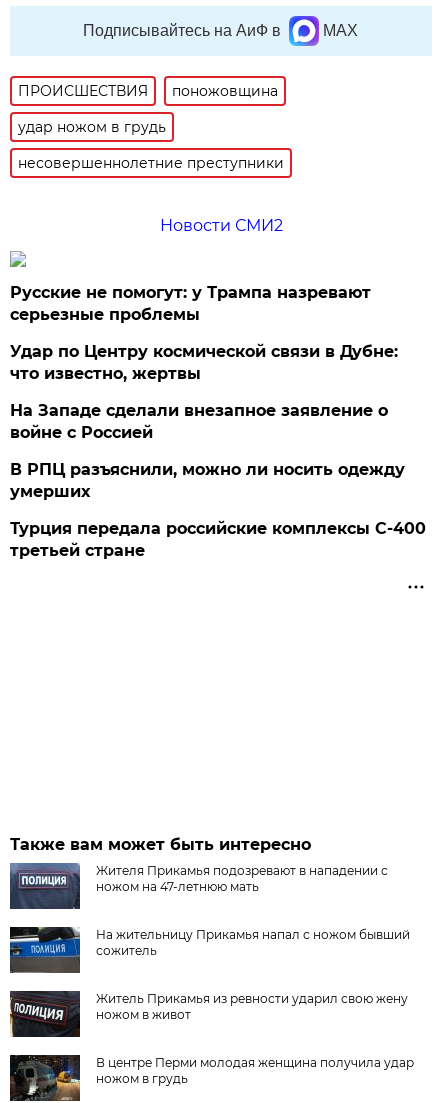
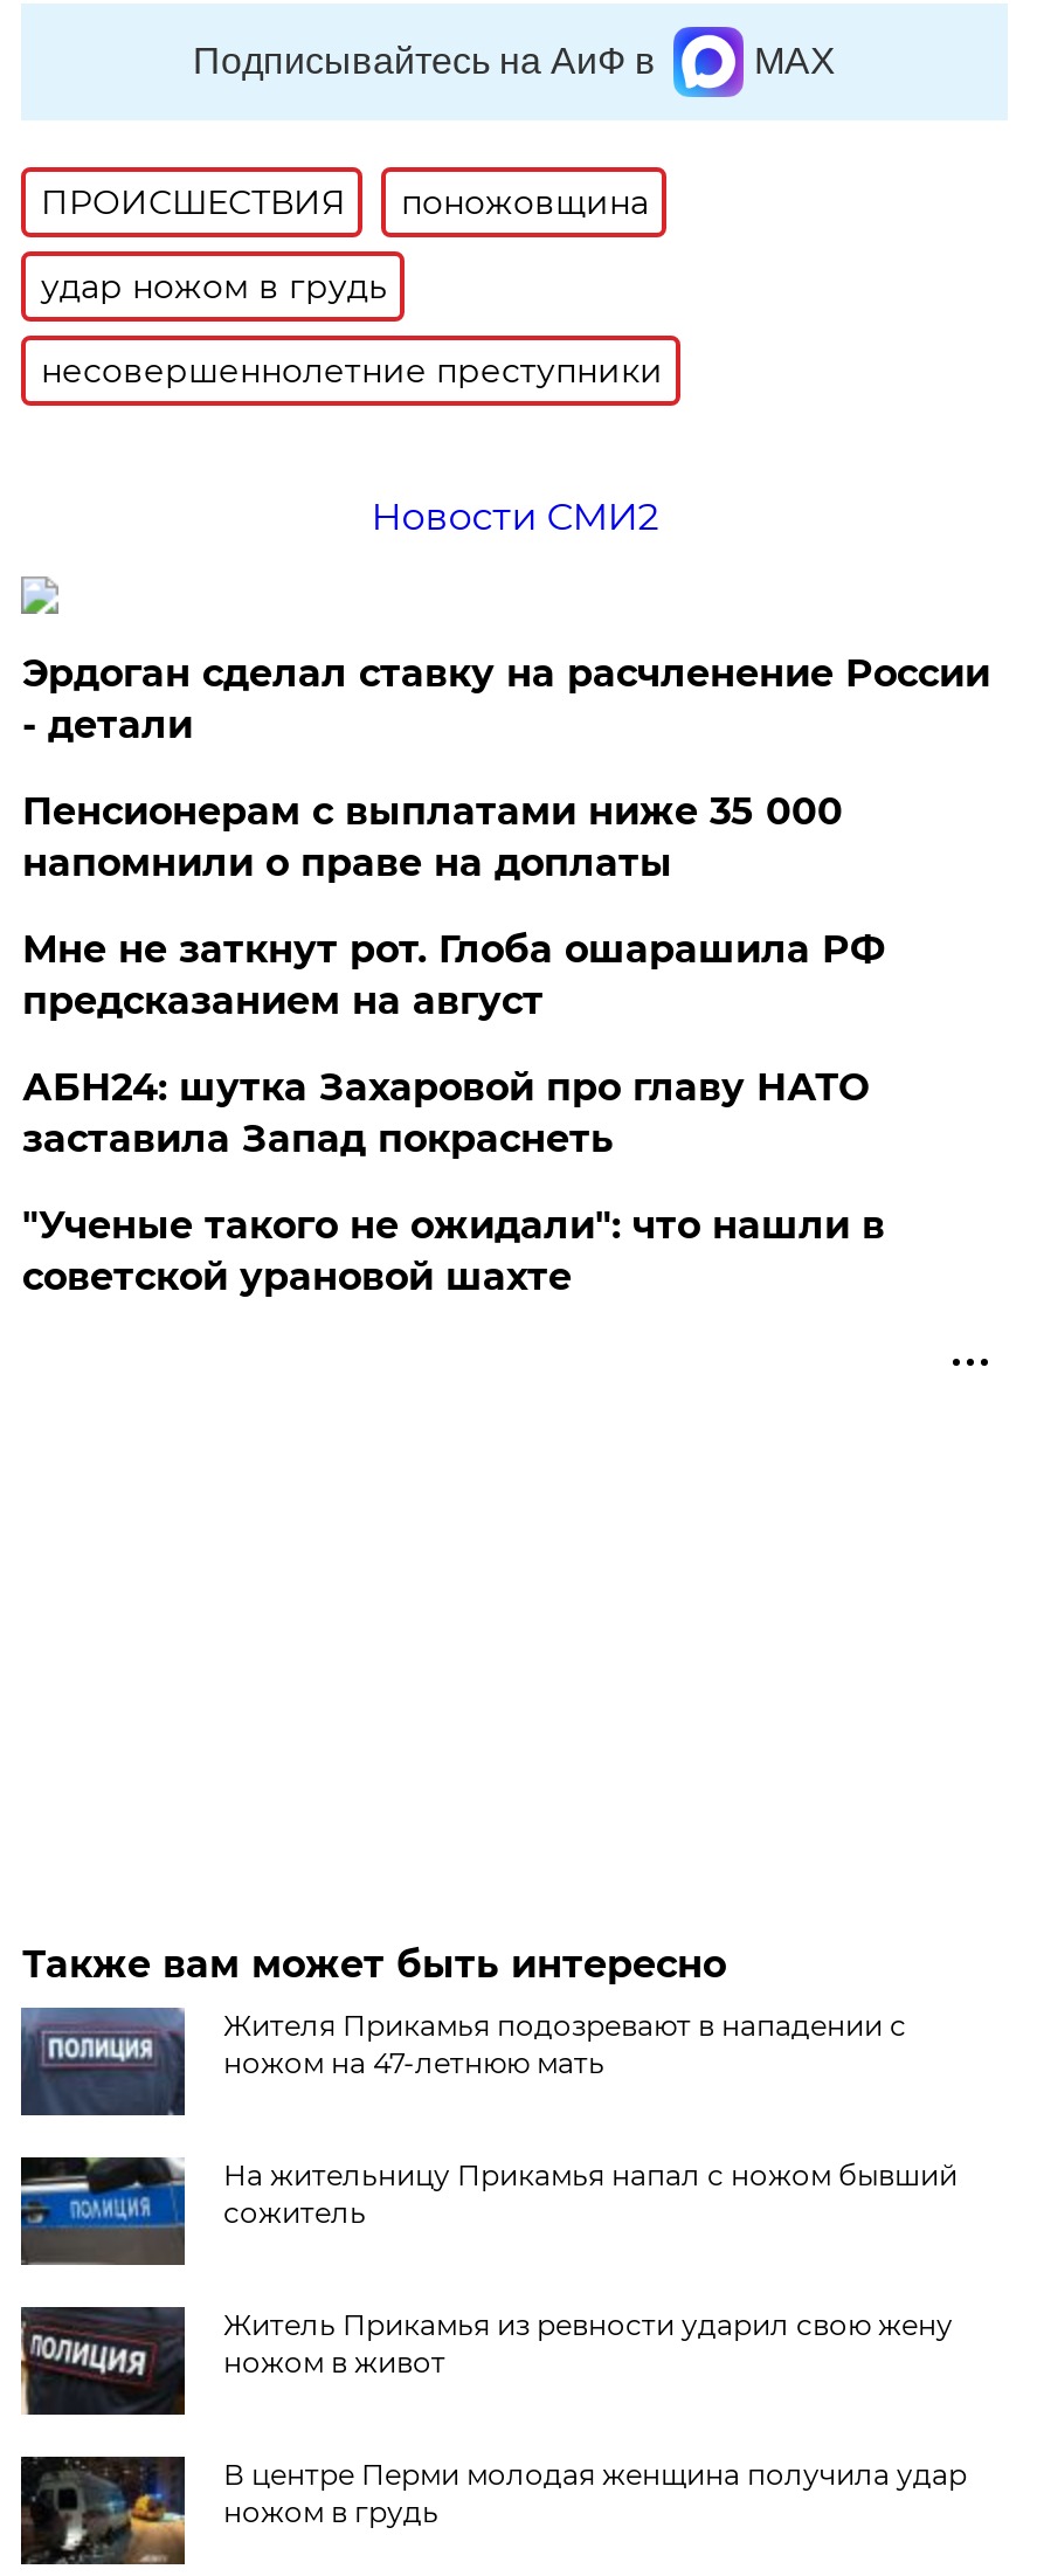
- Русские не помогут: у Трампа назревают
- серьезные проблемы
+ Эрдоган сделал ставку на расчленение России
+ - детали

- Удар по Центру космической связи в Дубне:
- что известно, жертвы
+ Пенсионерам с выплатами ниже 35 000
+ напомнили о праве на доплаты

- На Западе сделали внезапное заявление о
- войне с Россией
+ Мне не заткнут рот. Глоба ошарашила РФ
+ предсказанием на август

- В РПЦ разъяснили, можно ли носить одежду
- умерших
+ АБН24: шутка Захаровой про главу НАТО
+ заставила Запад покраснеть

- Турция передала российские комплексы С-400
- третьей стране
+ "Ученые такого не ожидали": что нашли в
+ советской урановой шахте
